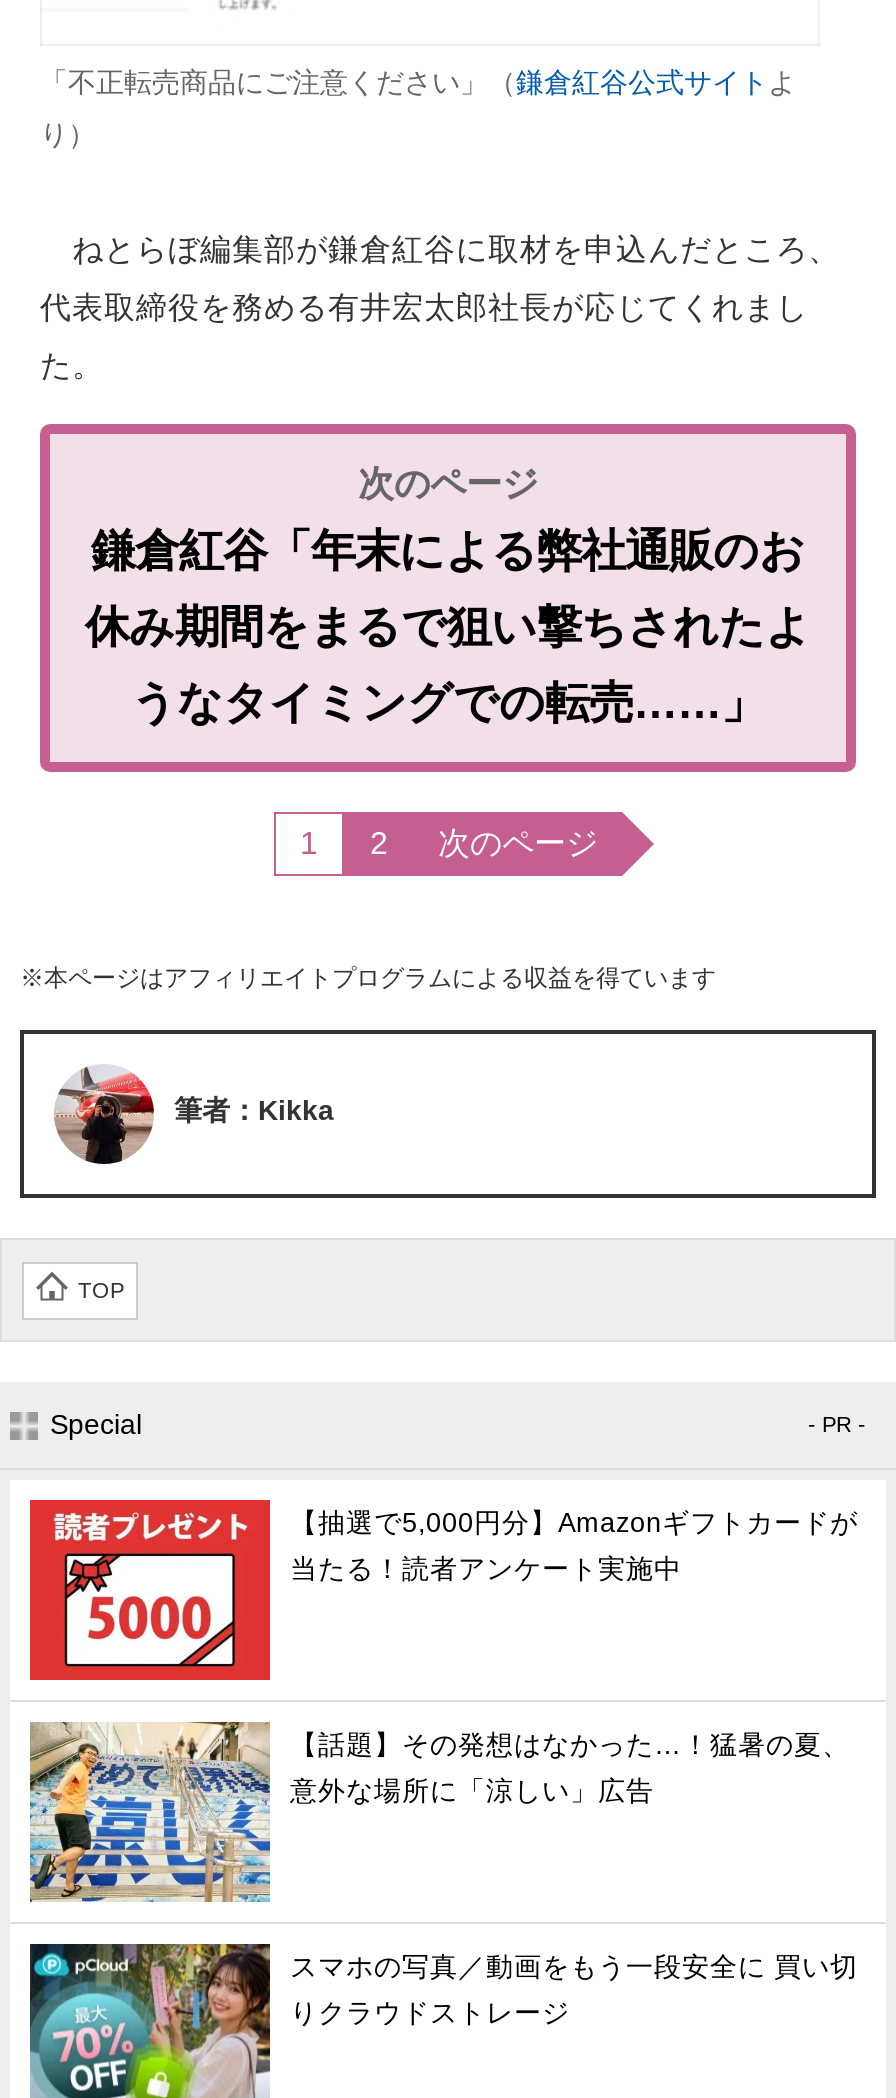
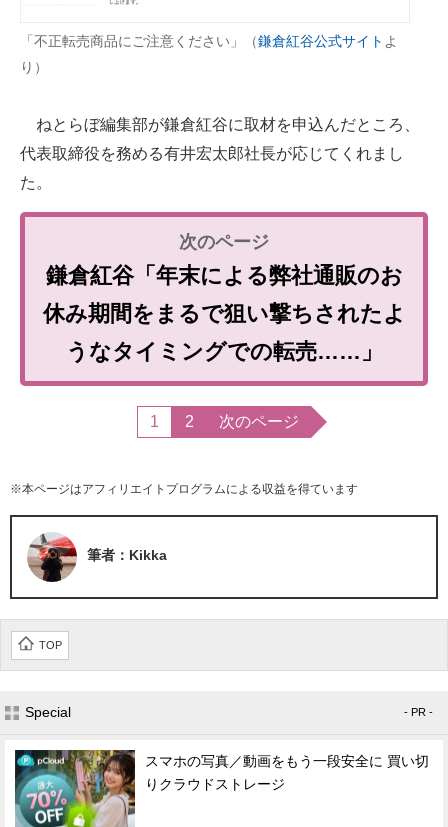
- [image]
- 【抽選で5,000円分】Amazonギフトカードが
- 当たる！読者アンケート実施中

- [image]
- 【話題】その発想はなかった…！猛暑の夏、
- 意外な場所に「涼しい」広告
